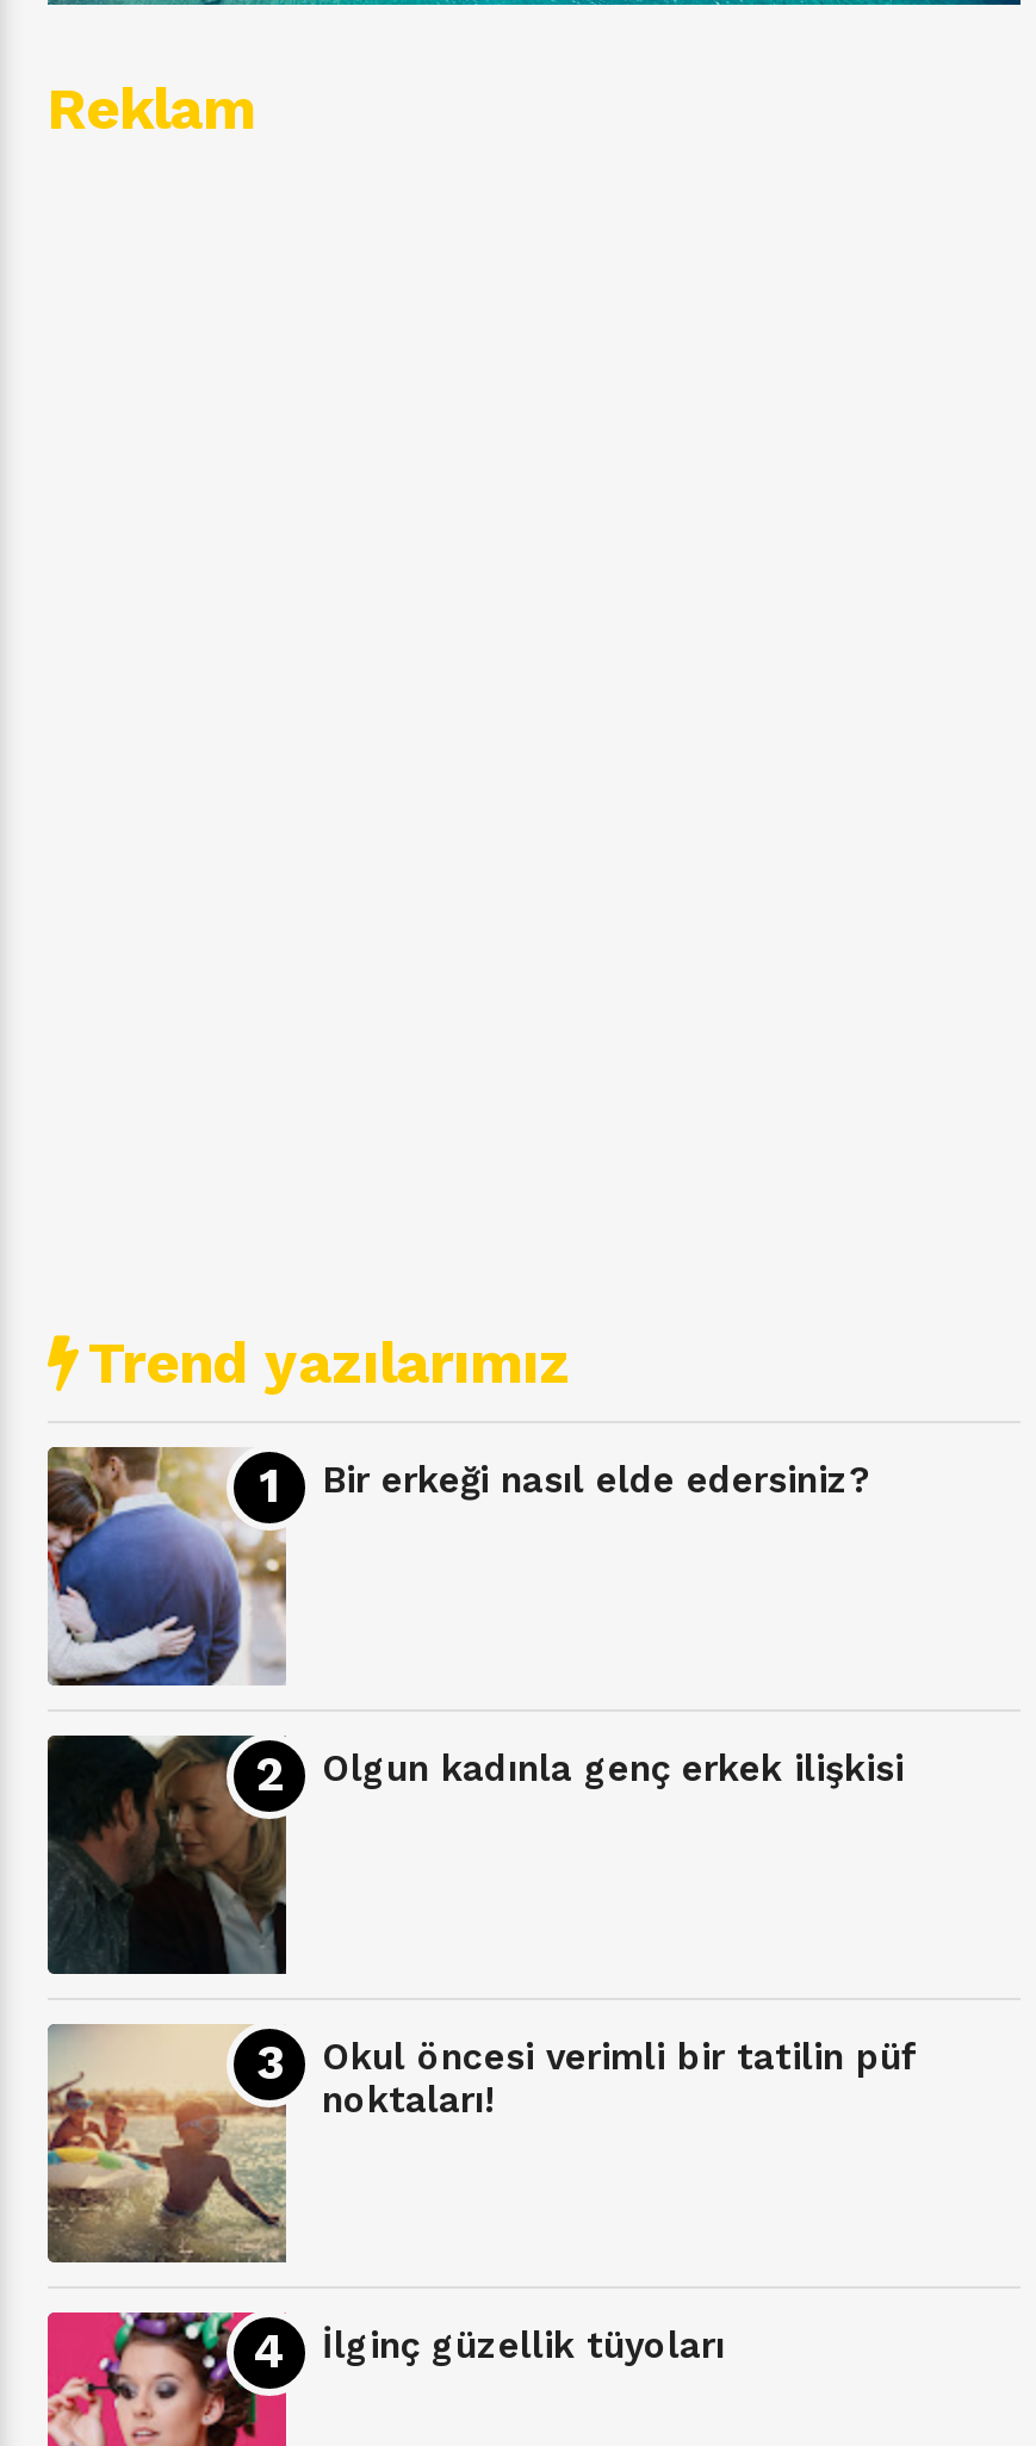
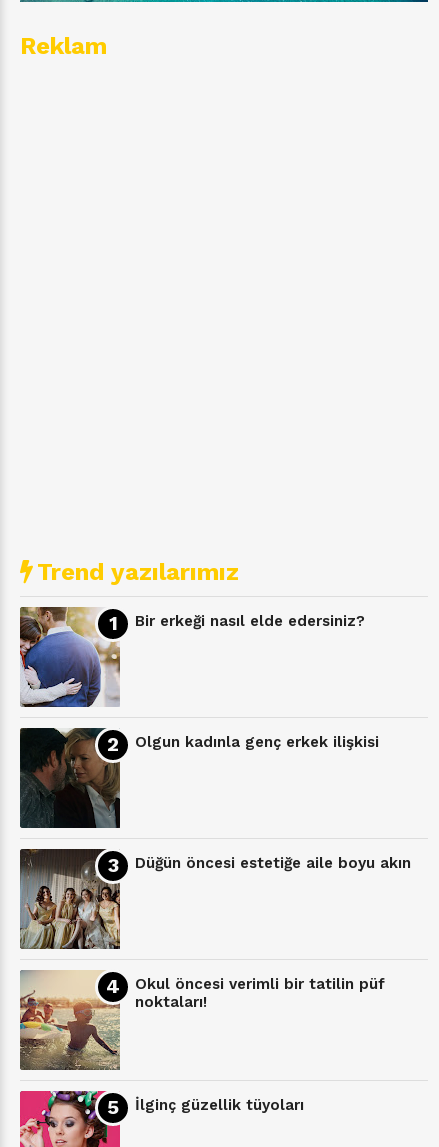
+ [image]
+ Düğün öncesi estetiğe aile boyu akın
